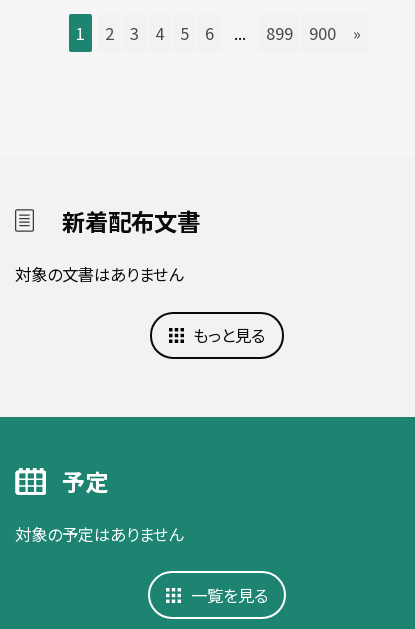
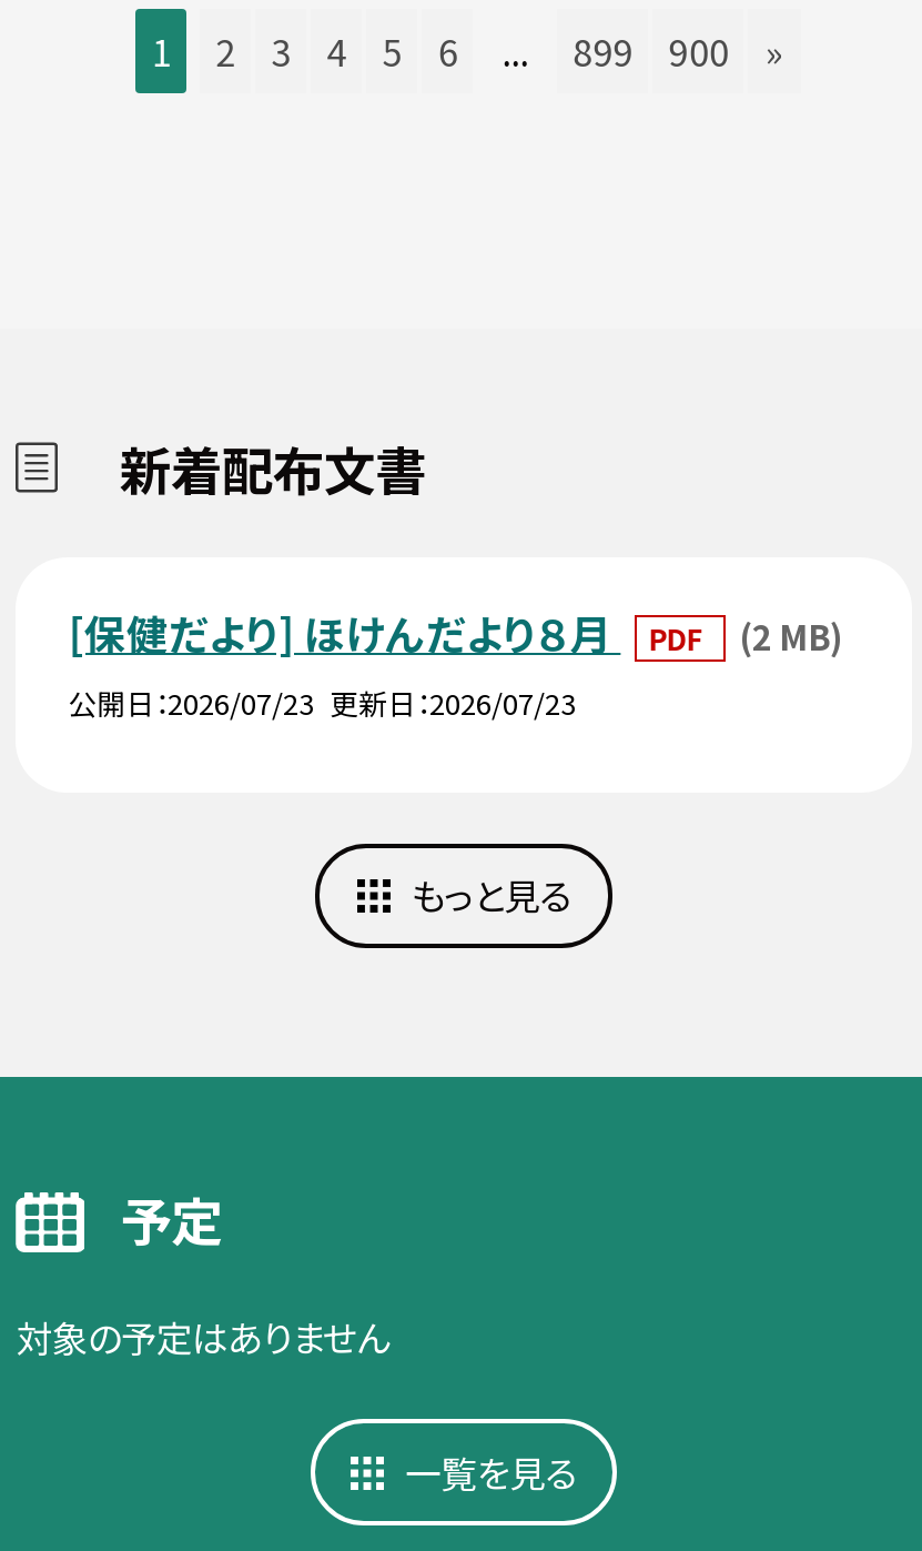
- 対象の文書はありません
+ [保健だより] ほけんだより８月
+ PDF
+ (2 MB)
+ 公開日 2026/07/23 更新日 2026/07/23
